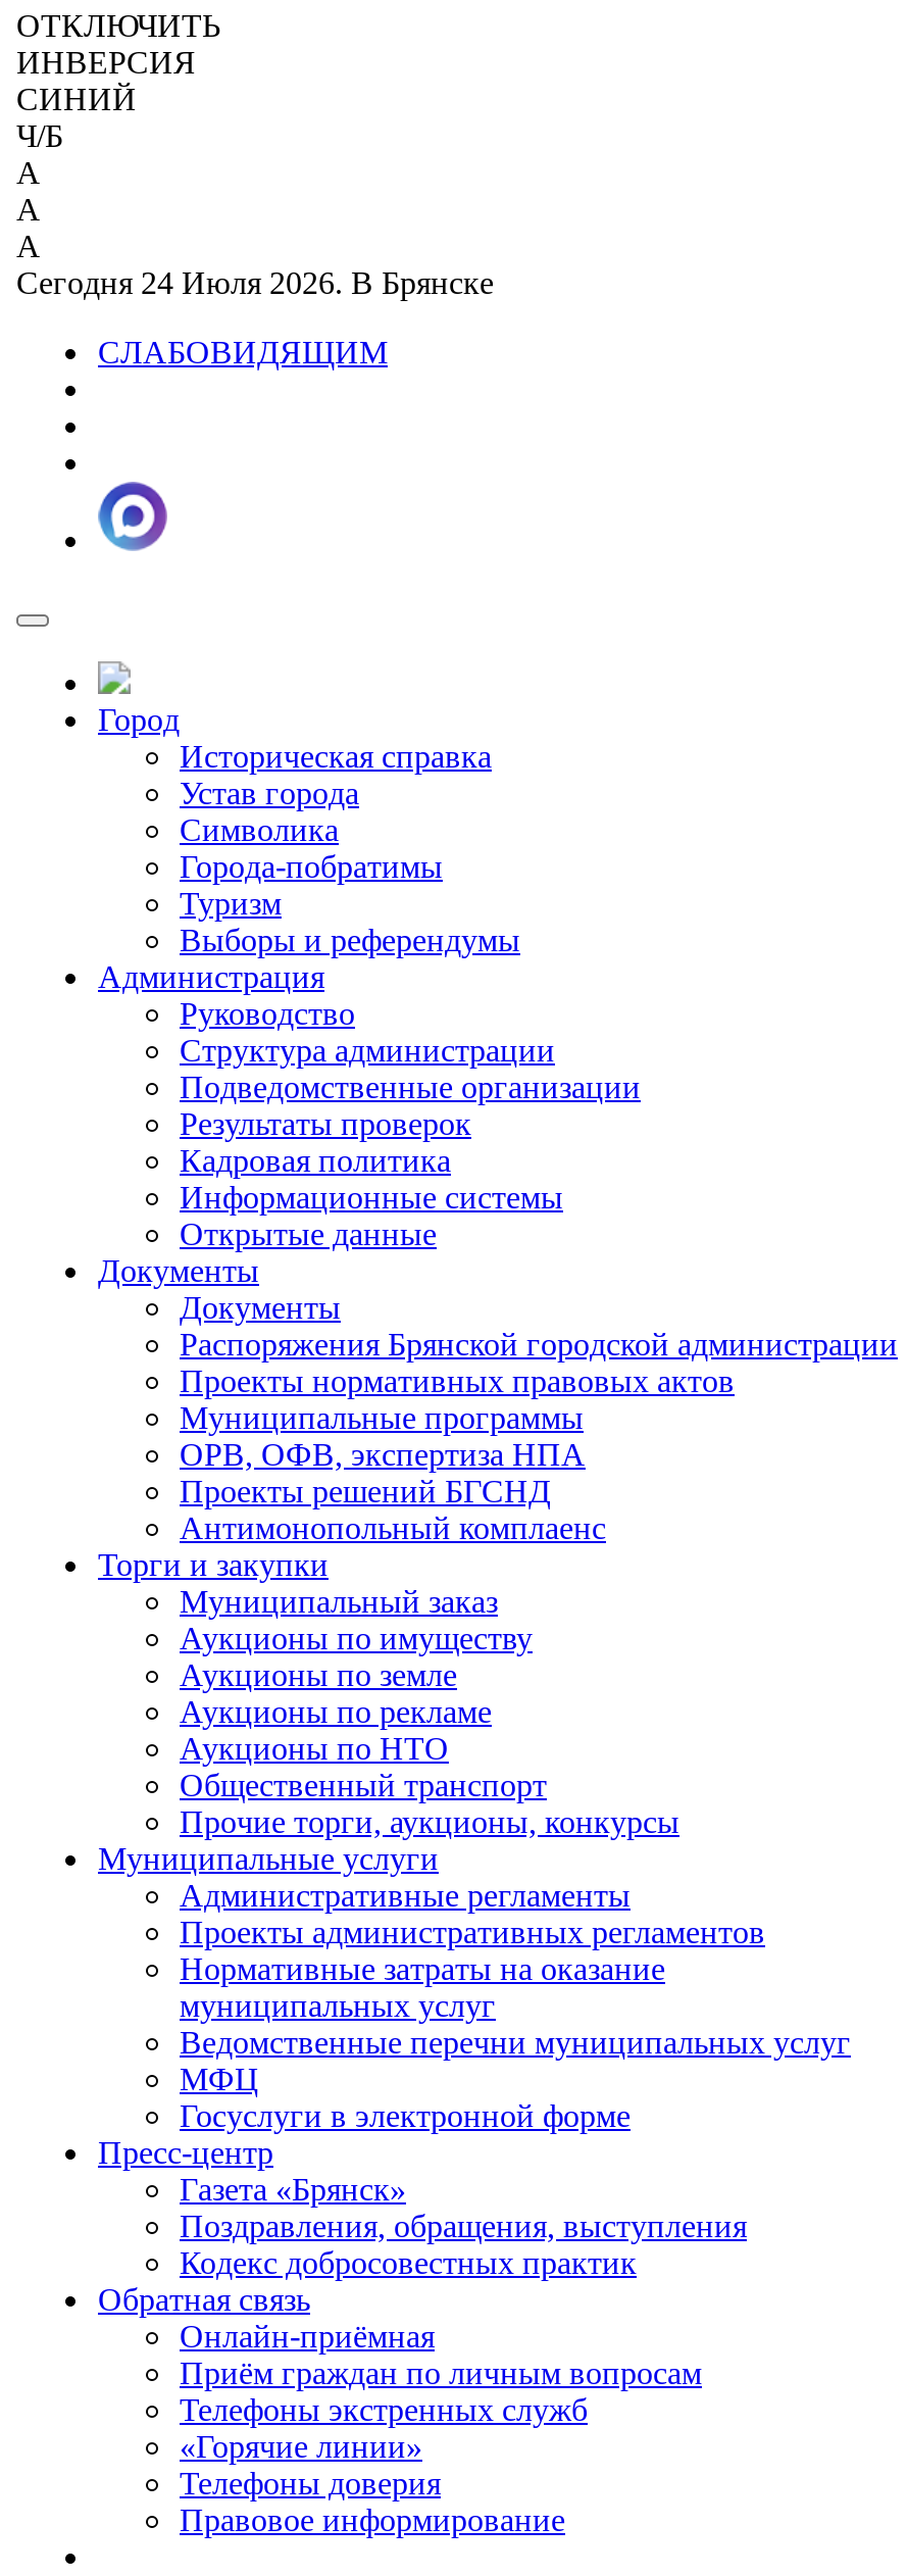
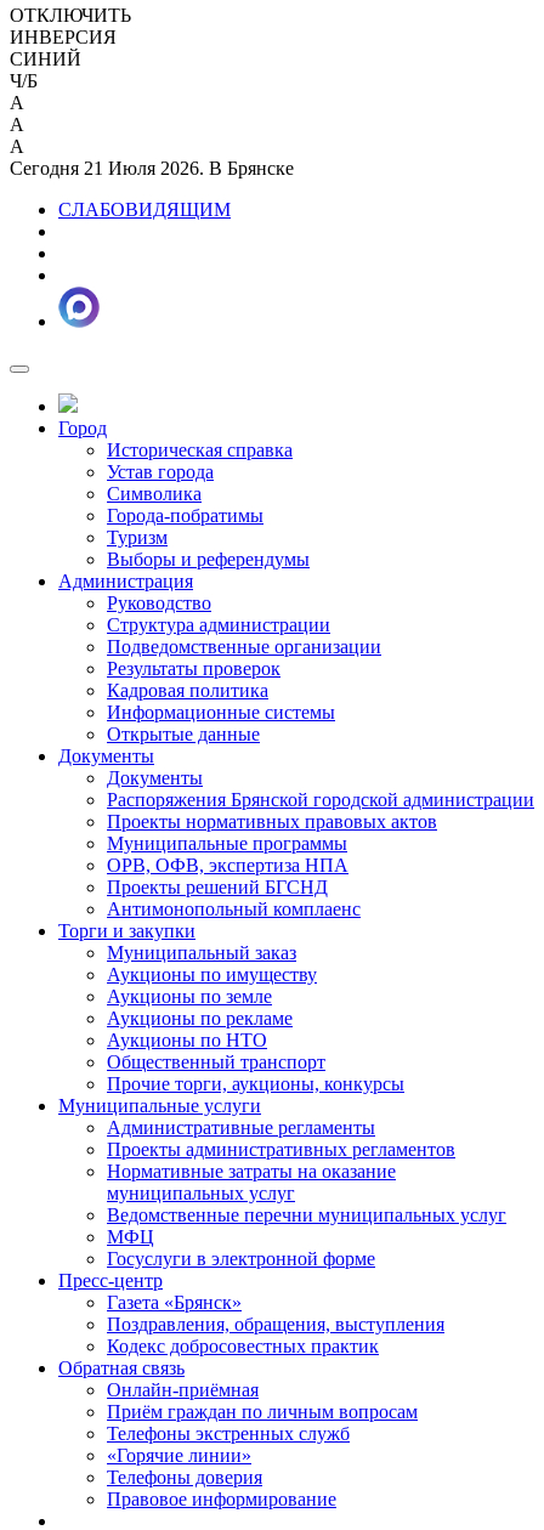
- Сегодня 24 Июля 2026. В Брянске
+ Сегодня 21 Июля 2026. В Брянске
